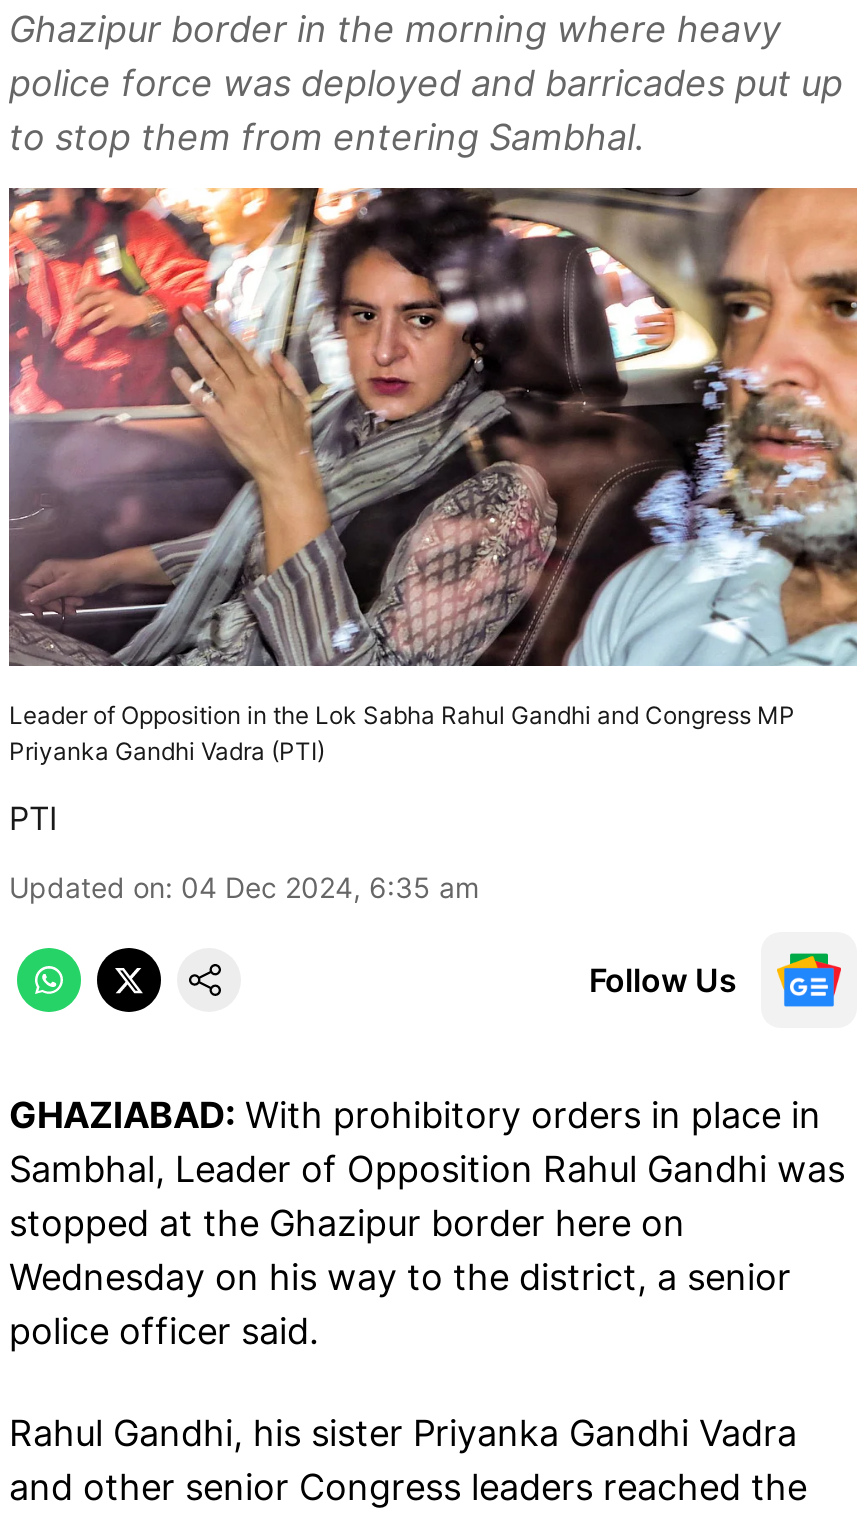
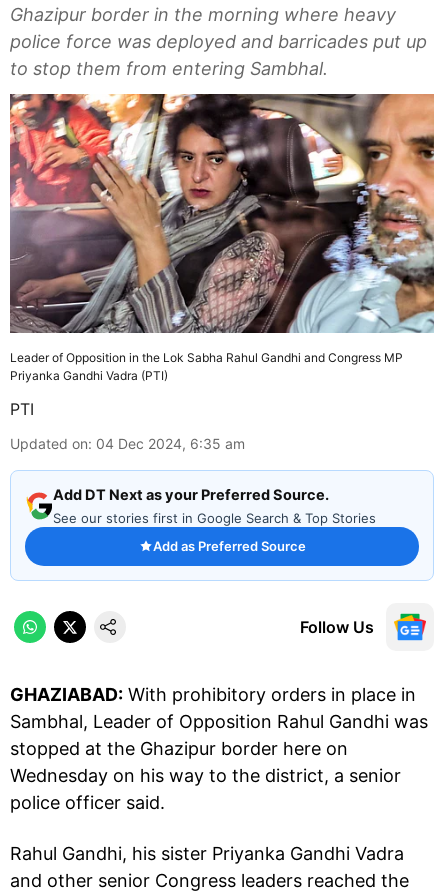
+ [image]
+ Add DT Next as your Preferred Source.
+ See our stories first in Google Search & Top Stories
+ Add as Preferred Source
